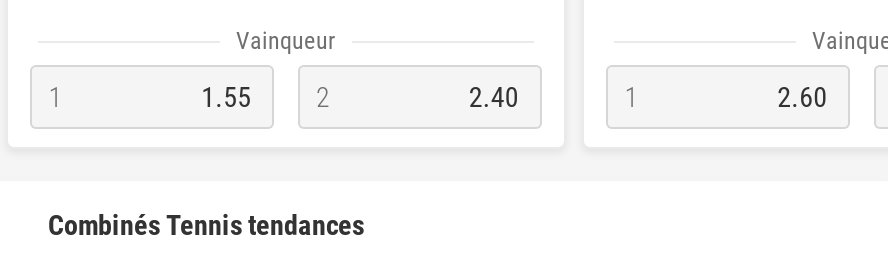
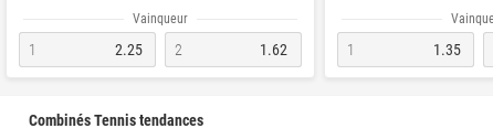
- 1.55
+ 2.25

- 2.40
+ 1.62

- 2.60
+ 1.35
